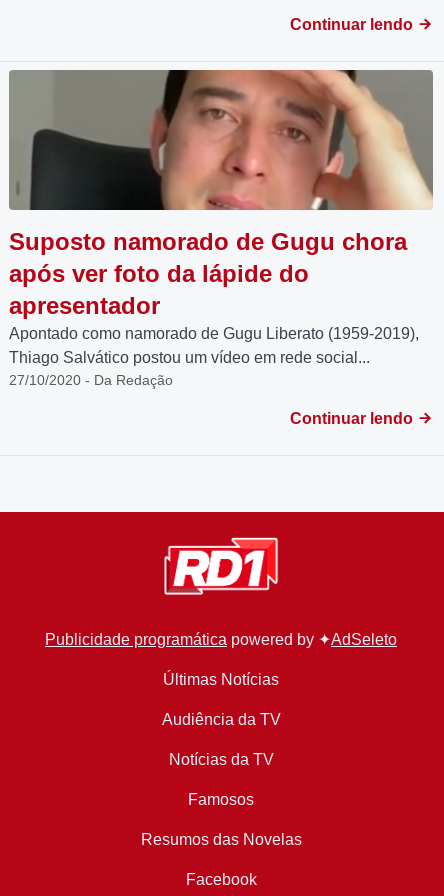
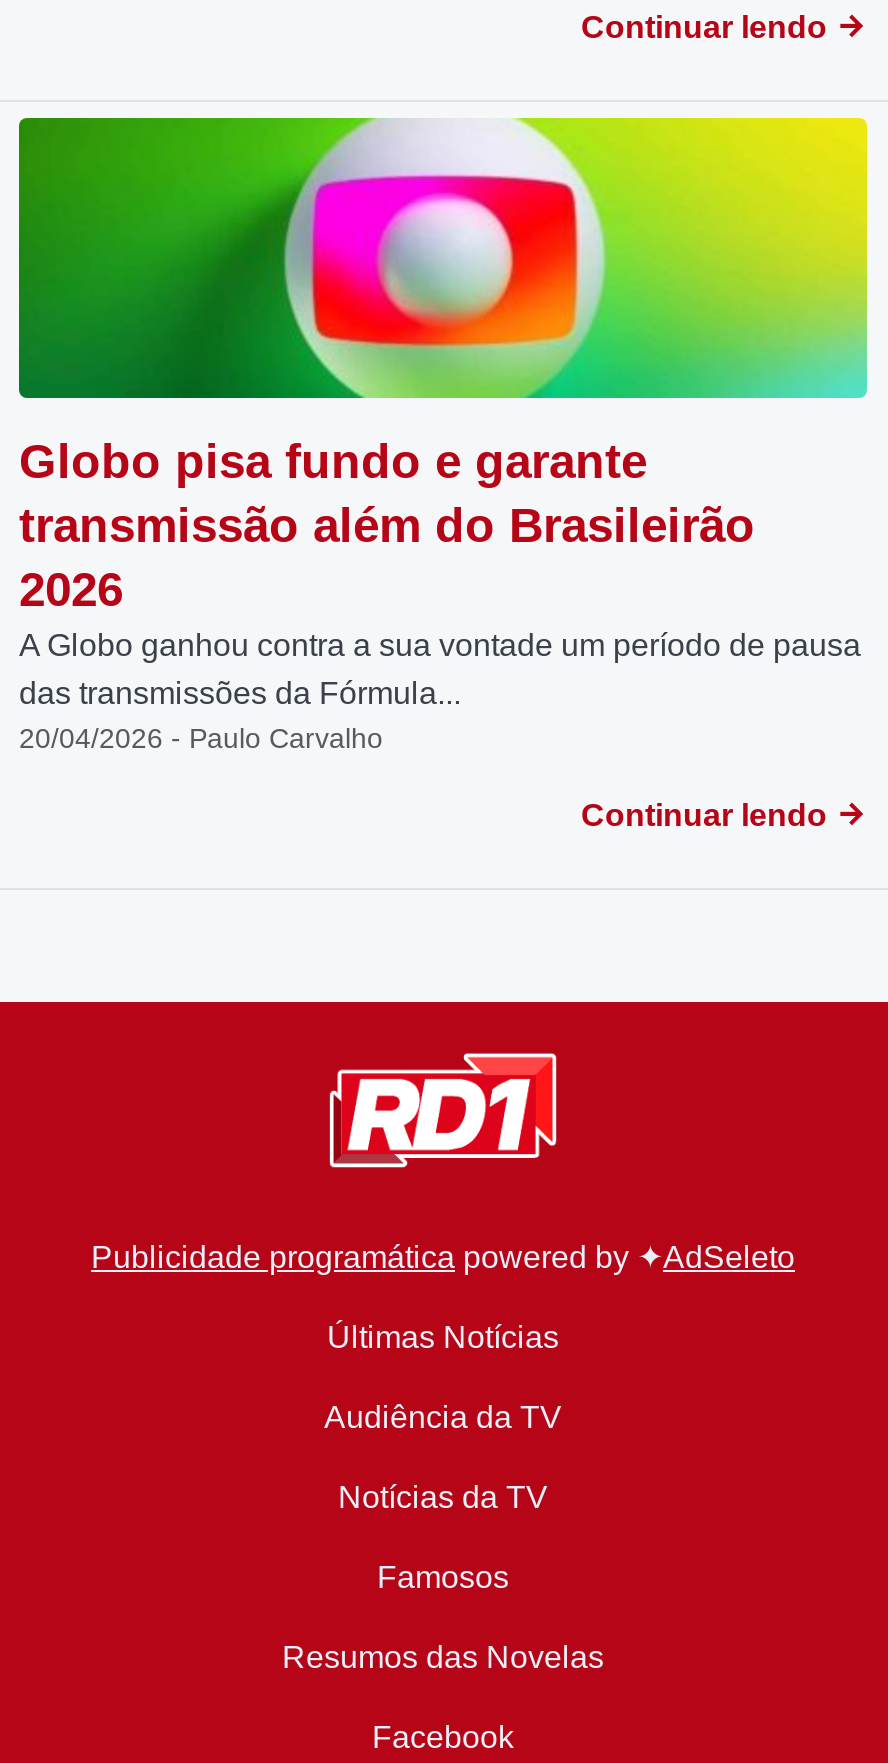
- [image]
- Suposto namorado de Gugu chora
- após ver foto da lápide do
- apresentador
- Apontado como namorado de Gugu Liberato (1959-2019),
- Thiago Salvático postou um vídeo em rede social...
- 27/10/2020 - Da Redação
+ [image]
+ Globo pisa fundo e garante
+ transmissão além do Brasileirão
+ 2026
+ A Globo ganhou contra a sua vontade um período de pausa
+ das transmissões da Fórmula...
+ 20/04/2026 - Paulo Carvalho
